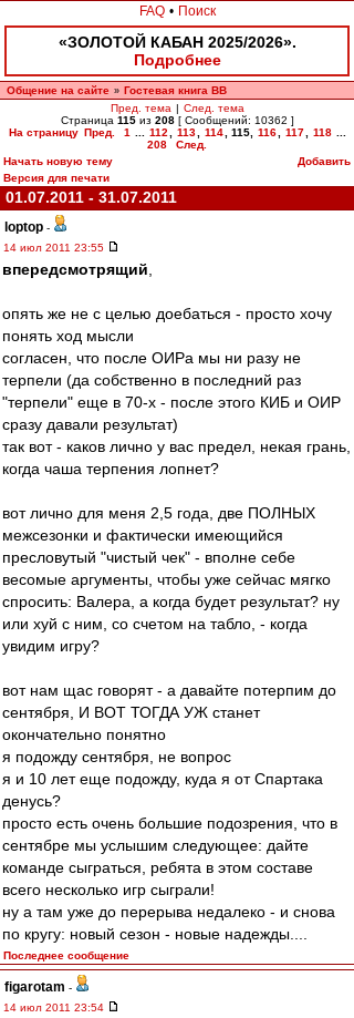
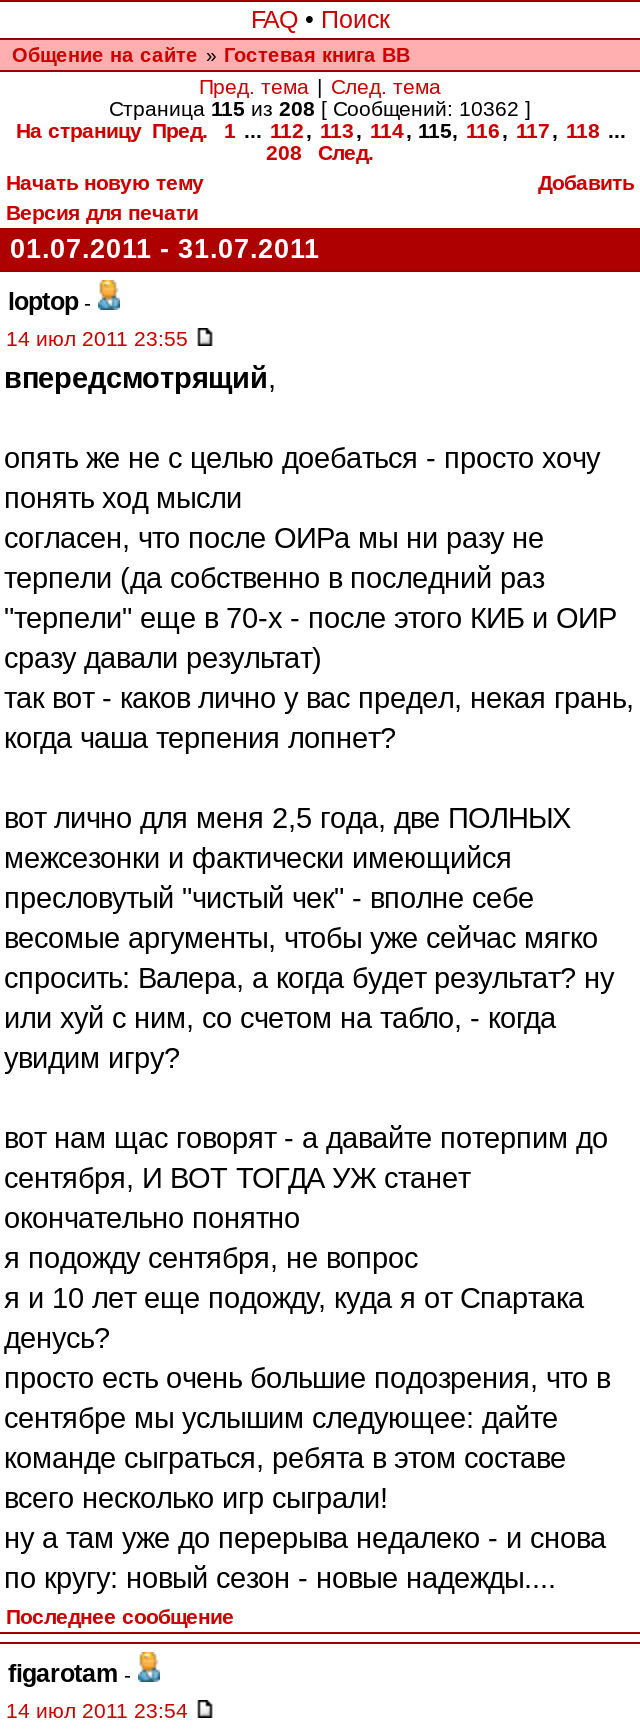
- «ЗОЛОТОЙ КАБАН 2025/2026».
- Подробнее
